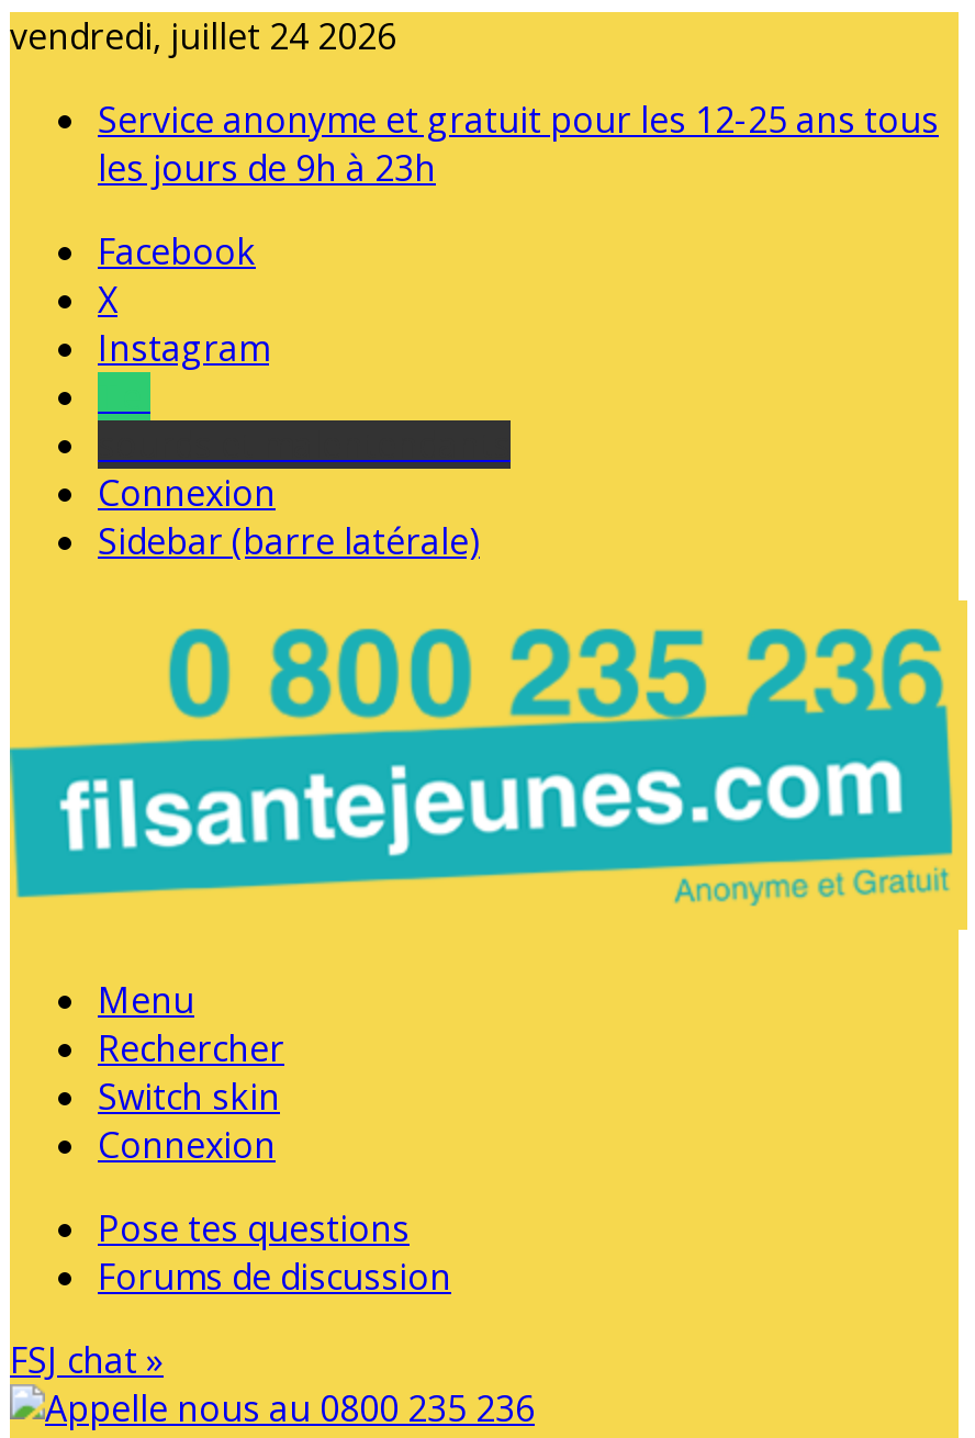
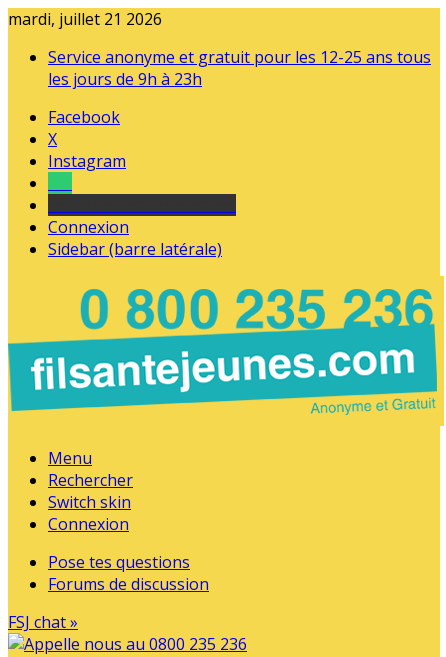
- vendredi, juillet 24 2026
+ mardi, juillet 21 2026
